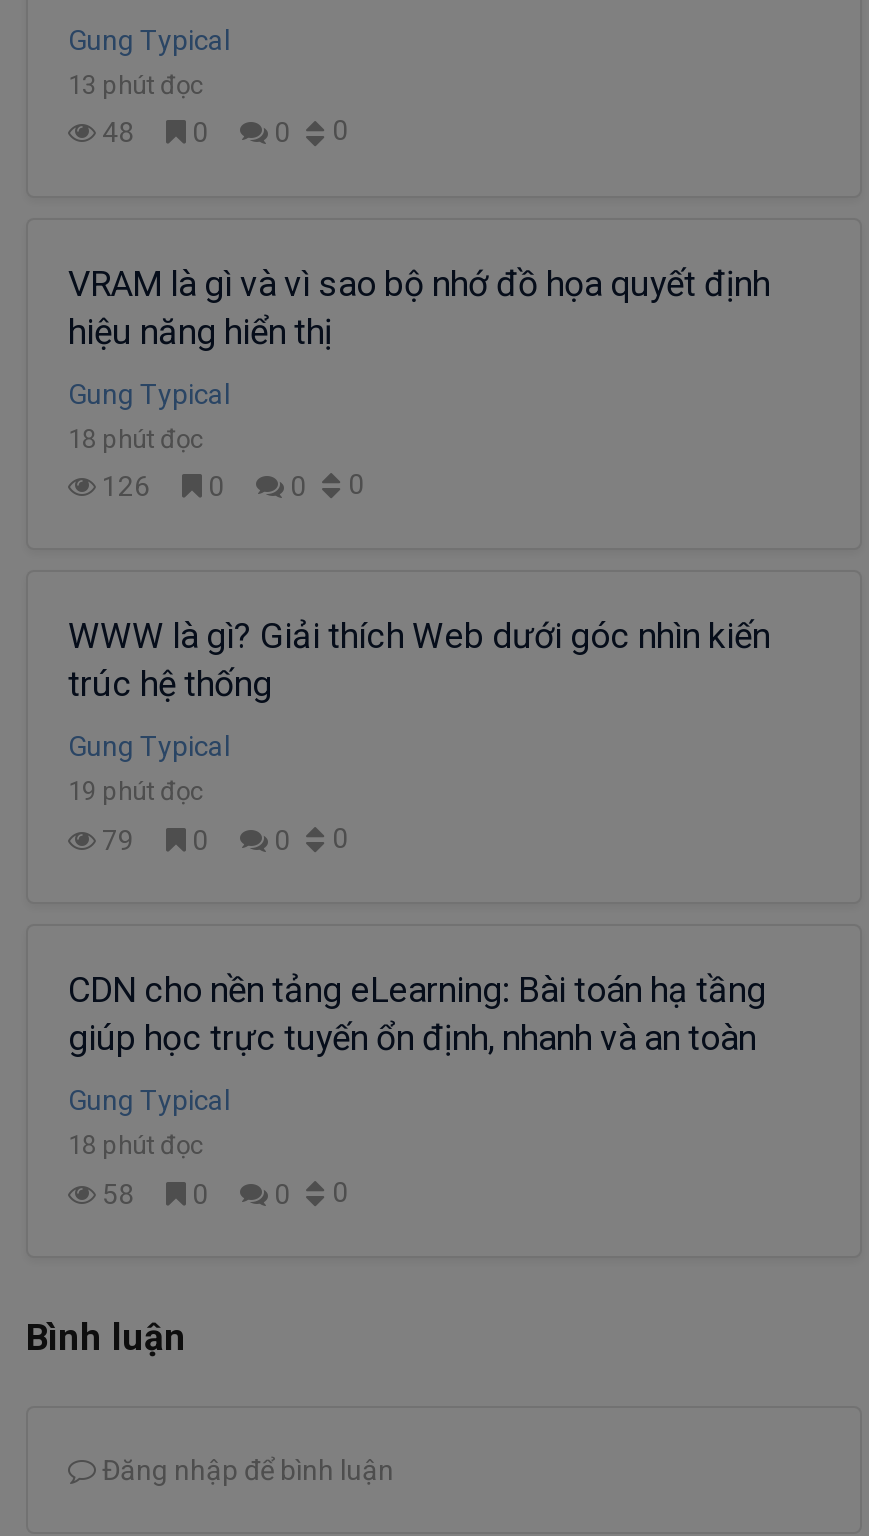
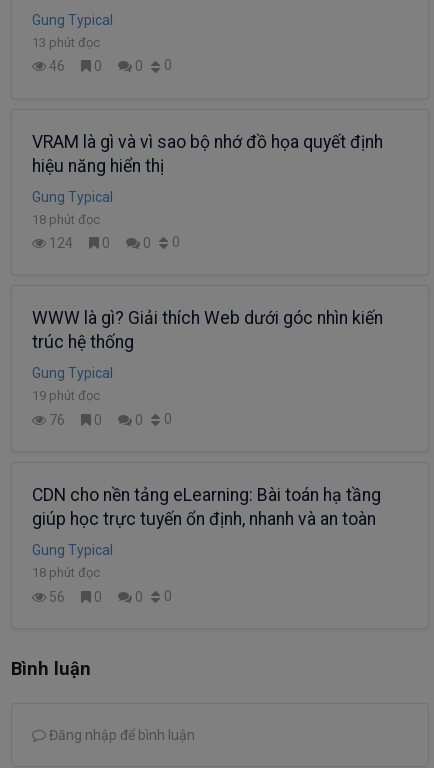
- 48 0 0 0
+ 46 0 0 0

- 126 0 0 0
+ 124 0 0 0

- 79 0 0 0
+ 76 0 0 0

- 58 0 0 0
+ 56 0 0 0
